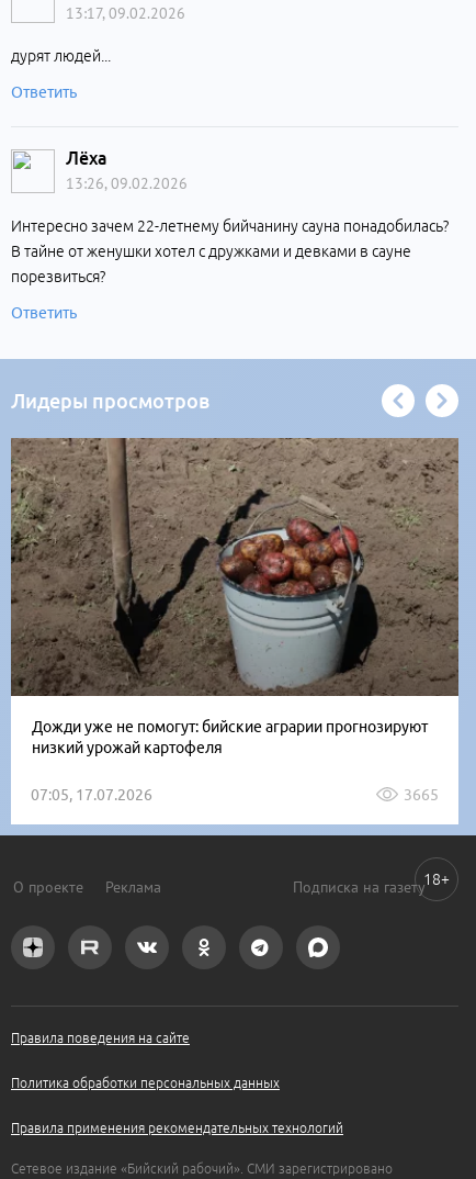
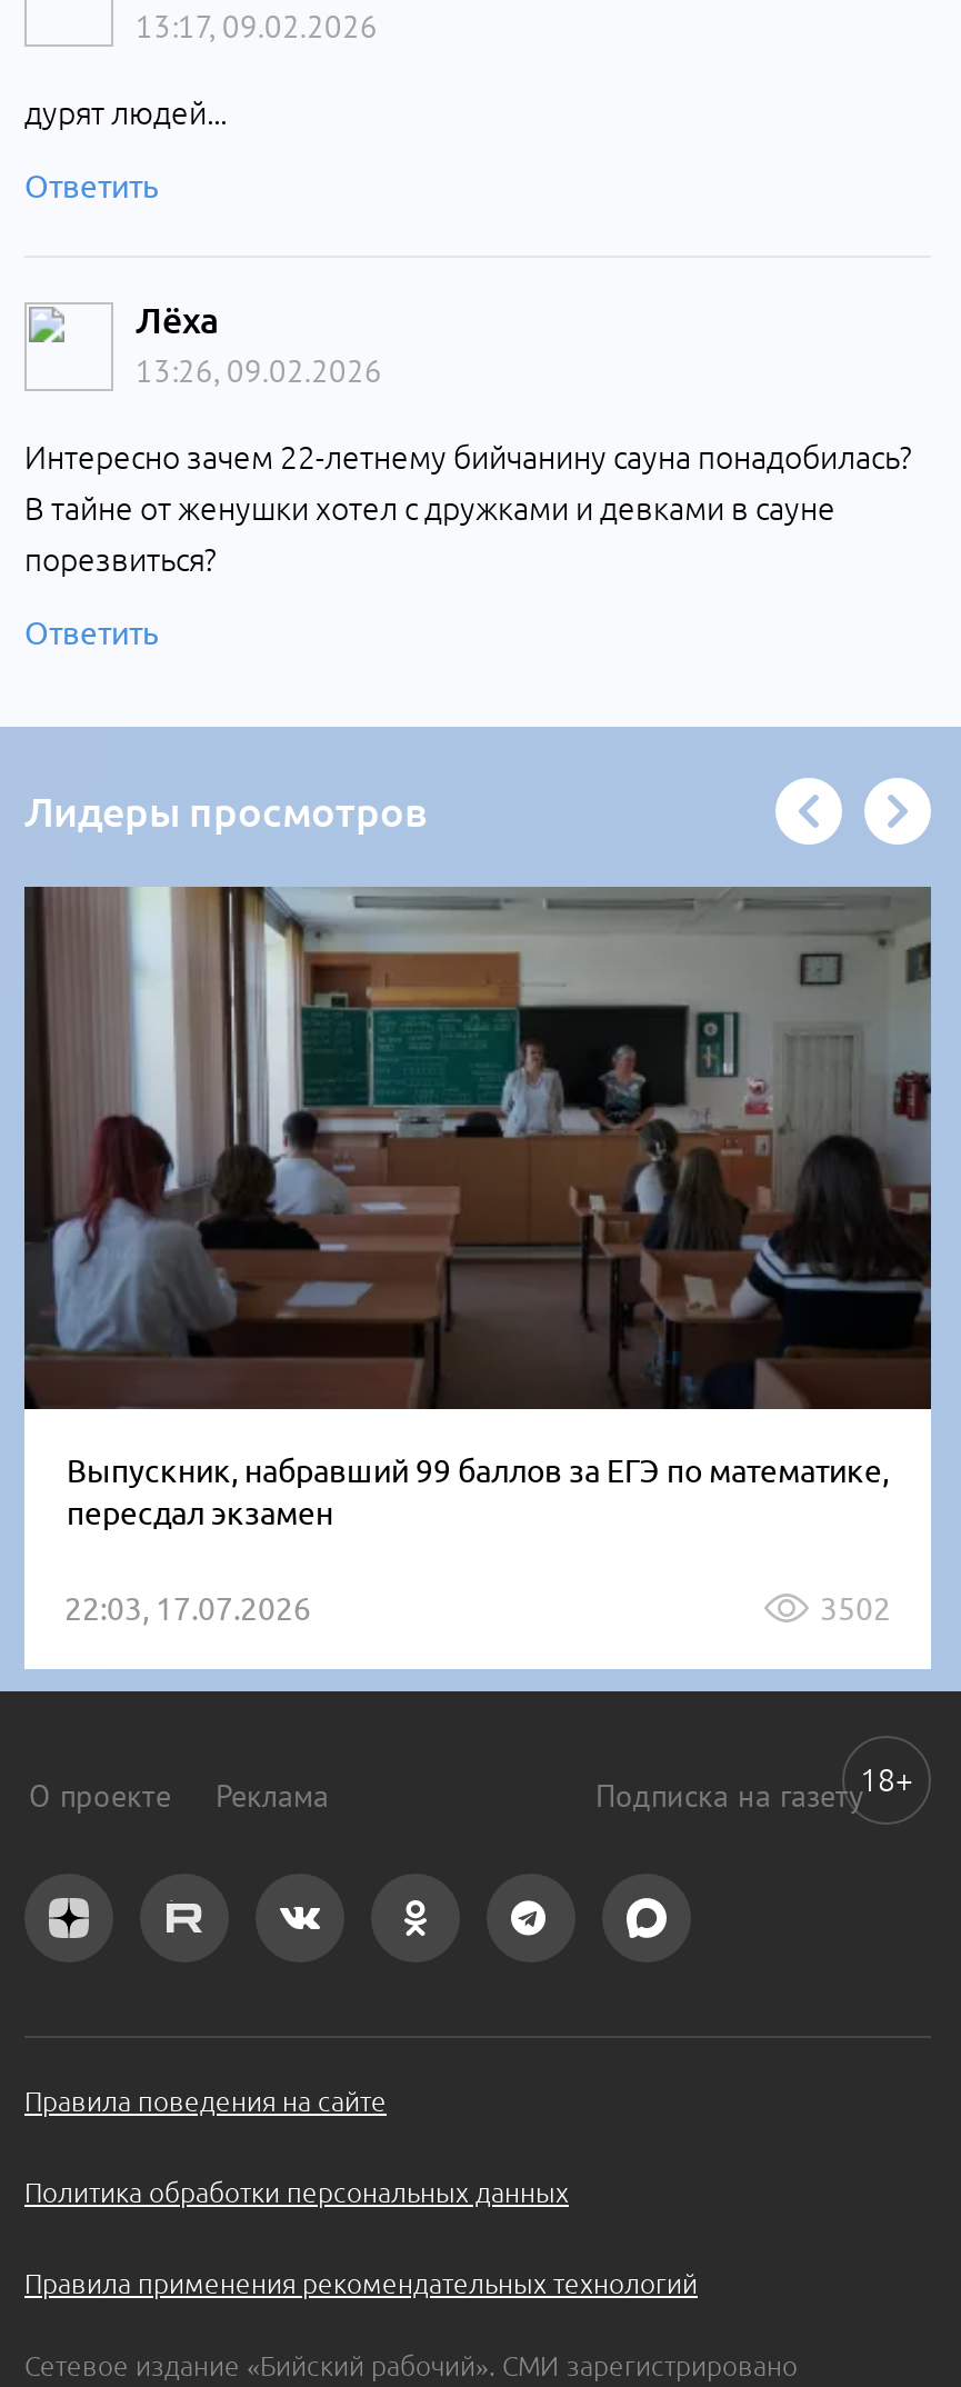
- [image]
- Дожди уже не помогут: бийские аграрии прогнозируют
- низкий урожай картофеля
+ [image]
+ Выпускник, набравший 99 баллов за ЕГЭ по математике,
+ пересдал экзамен

- 07:05, 17.07.2026
- 3665
+ 22:03, 17.07.2026
+ 3502
